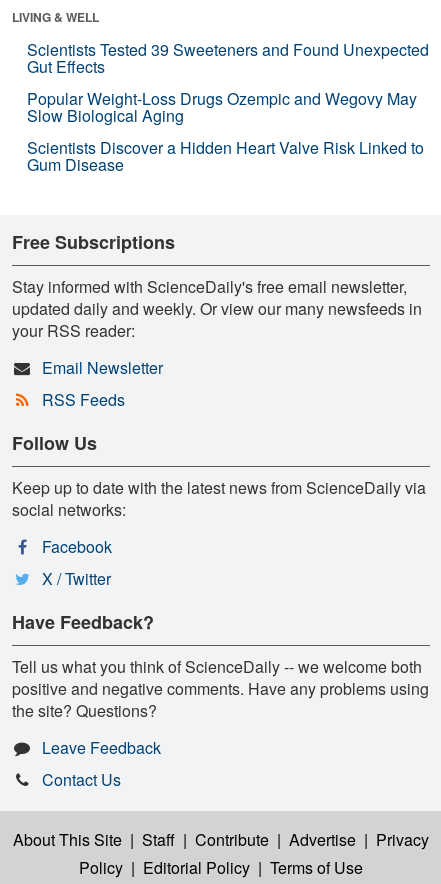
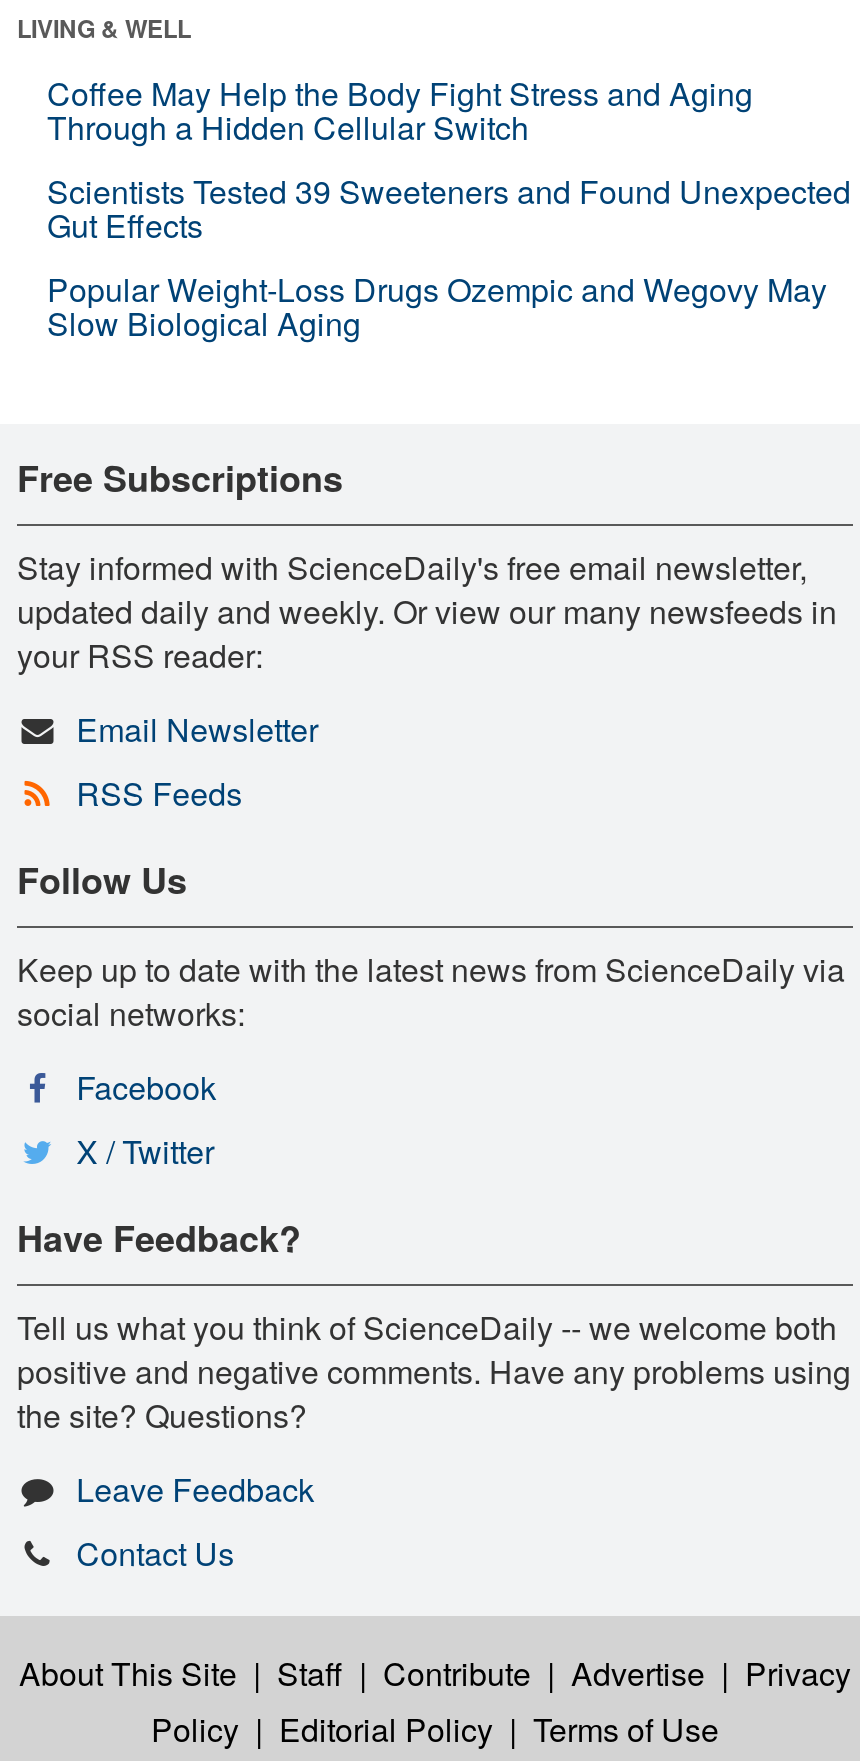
+ Coffee May Help the Body Fight Stress and Aging
+ Through a Hidden Cellular Switch

moved down: Scientists Tested 39 Sweeteners and Found Unexpected | Gut Effects | Popular Weight-Loss Drugs Ozempic and Wegovy May | Slow Biological Aging

- Scientists Discover a Hidden Heart Valve Risk Linked to
- Gum Disease
